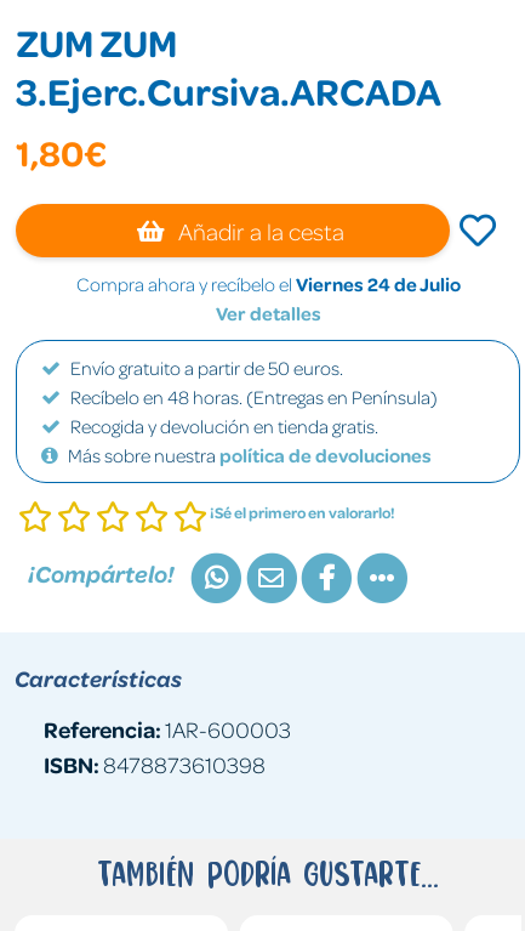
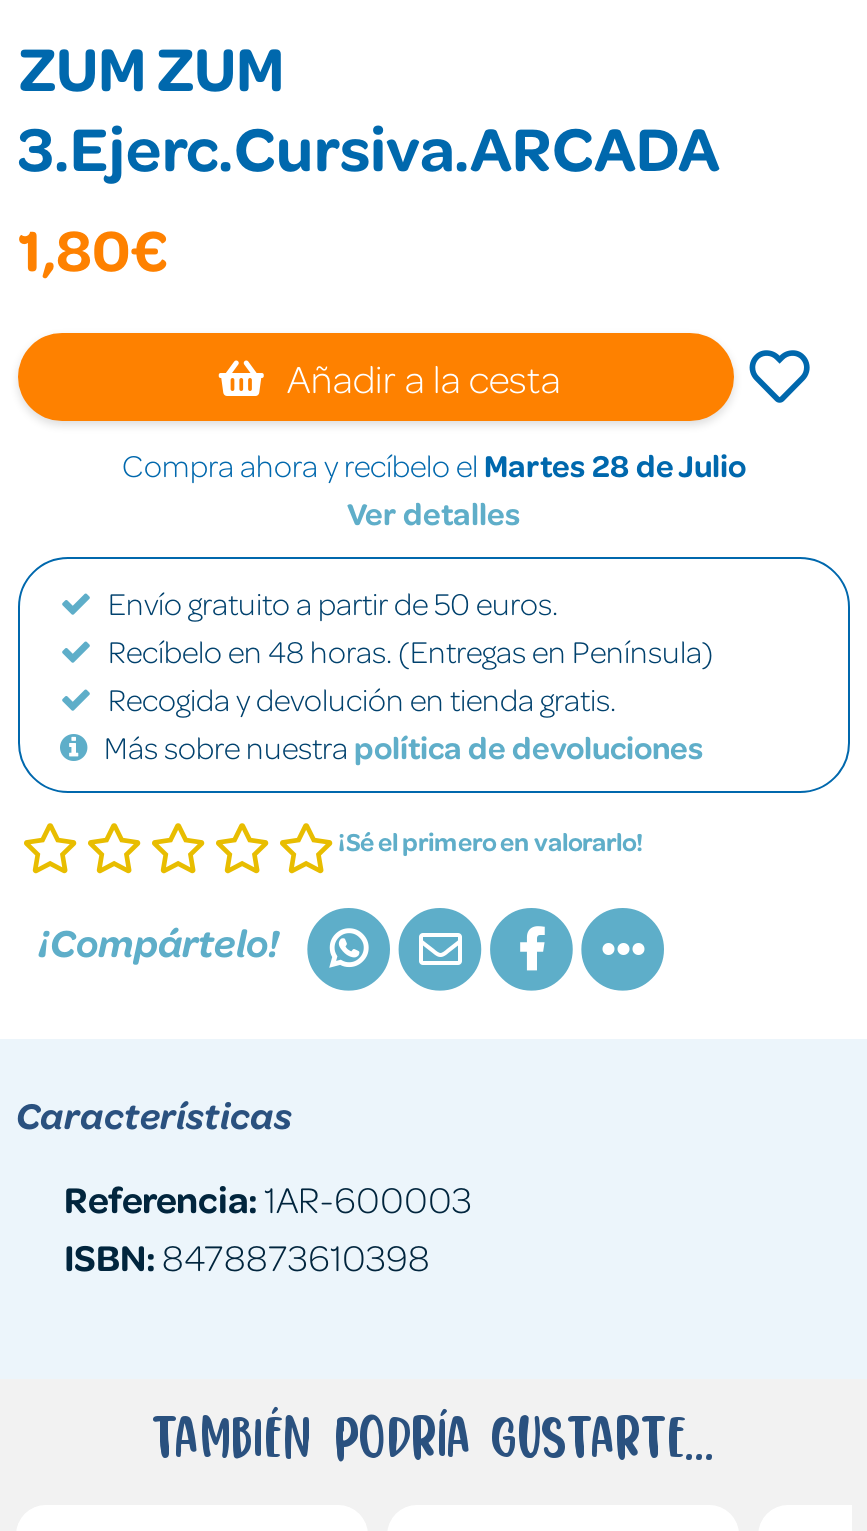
- Compra ahora y recíbelo el Viernes 24 de Julio
+ Compra ahora y recíbelo el Martes 28 de Julio
